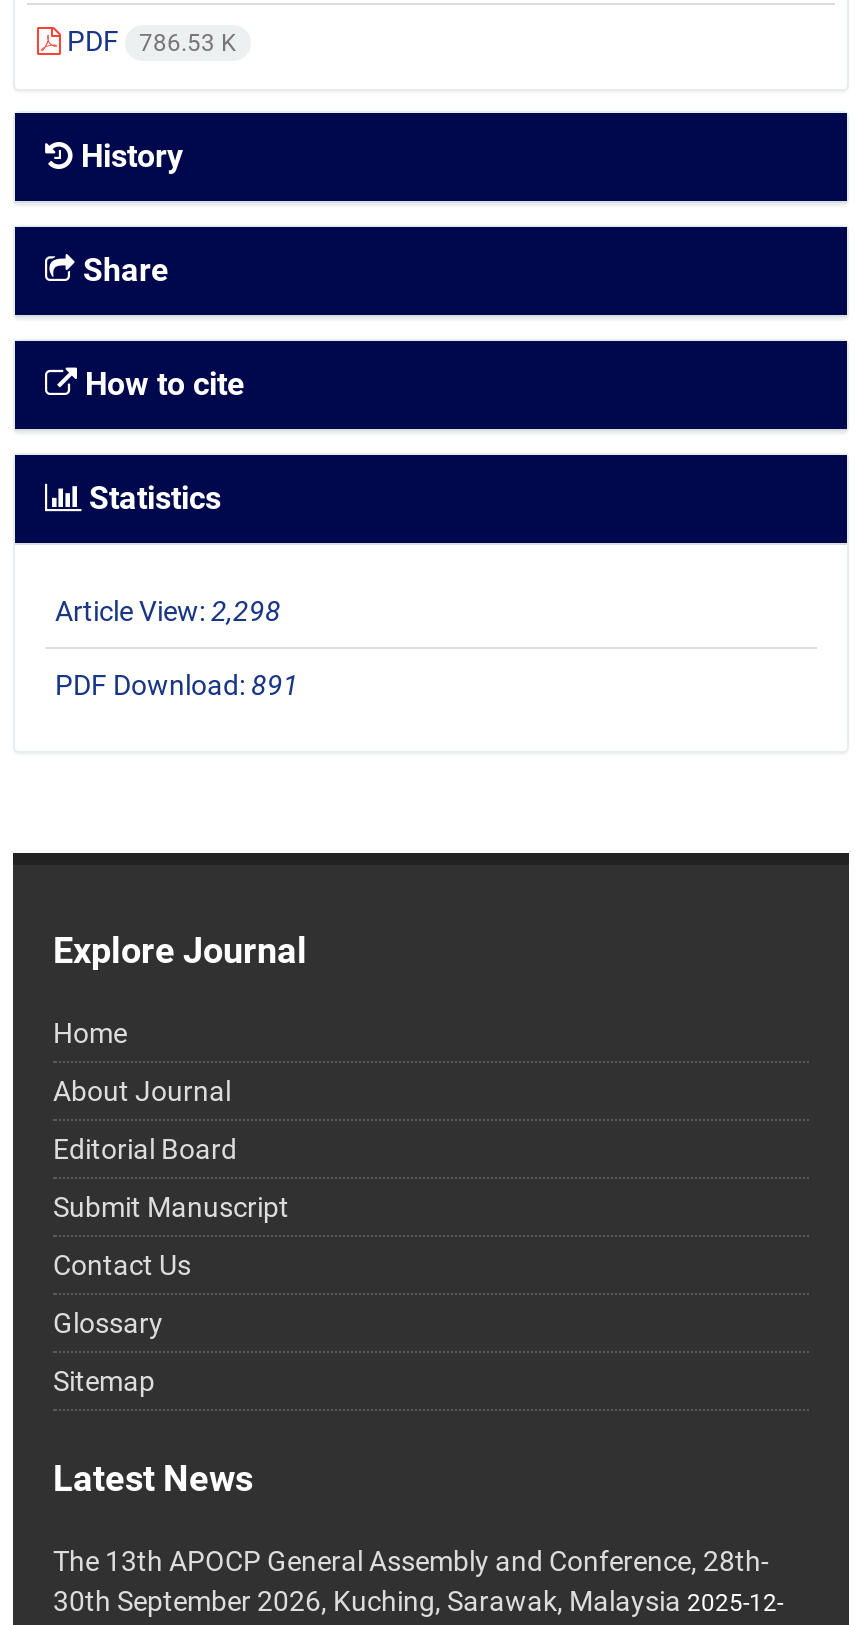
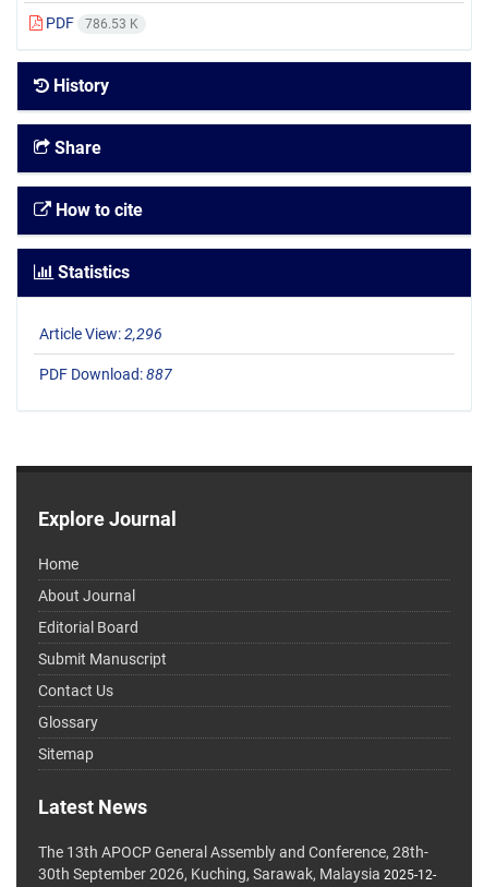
- Article View: 2,298
+ Article View: 2,296

- PDF Download: 891
+ PDF Download: 887
